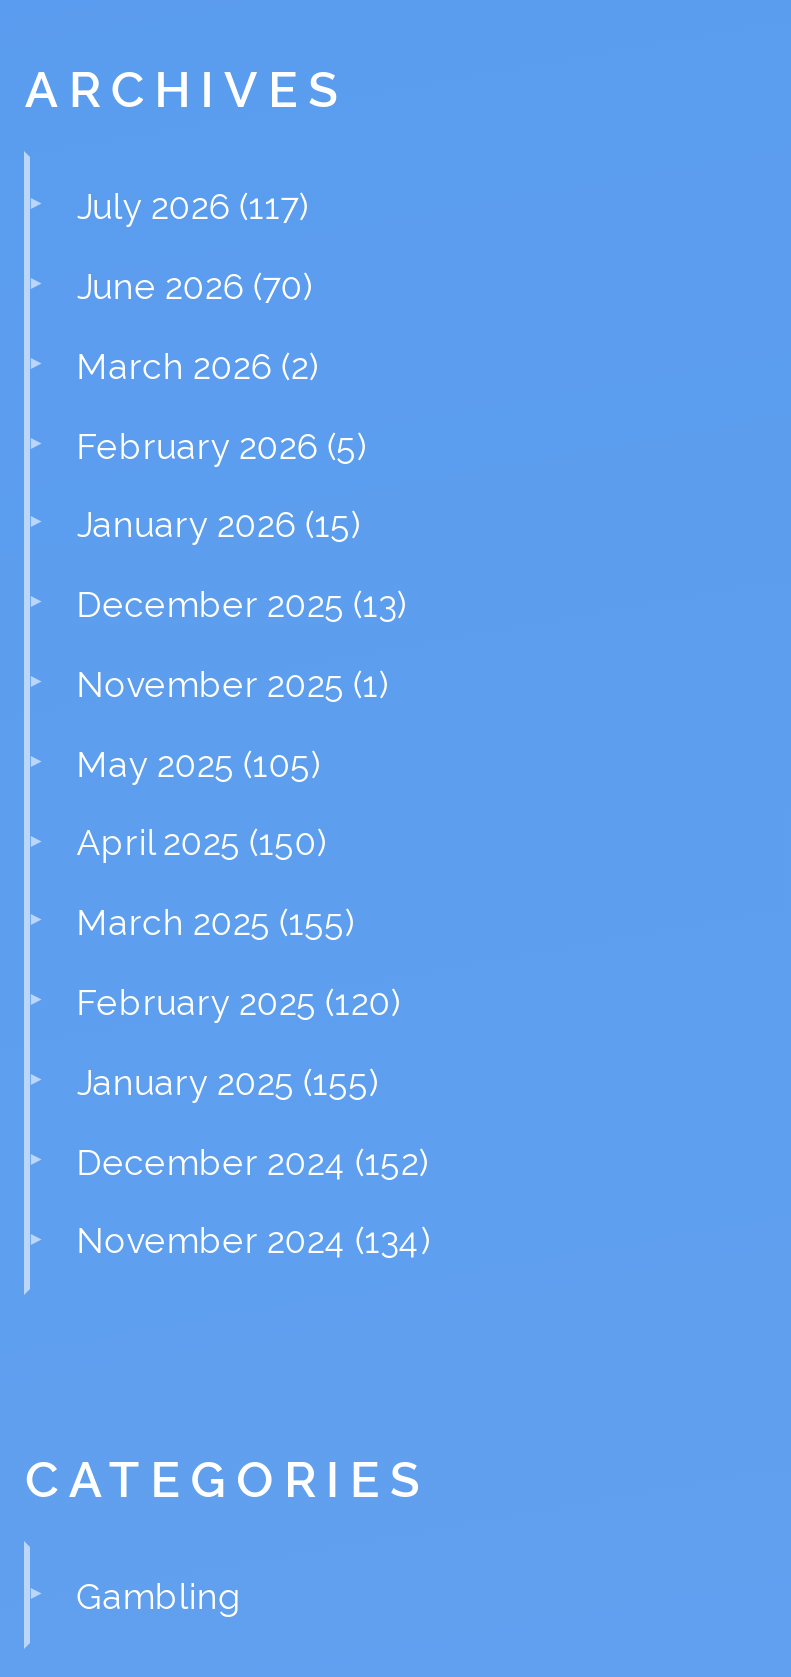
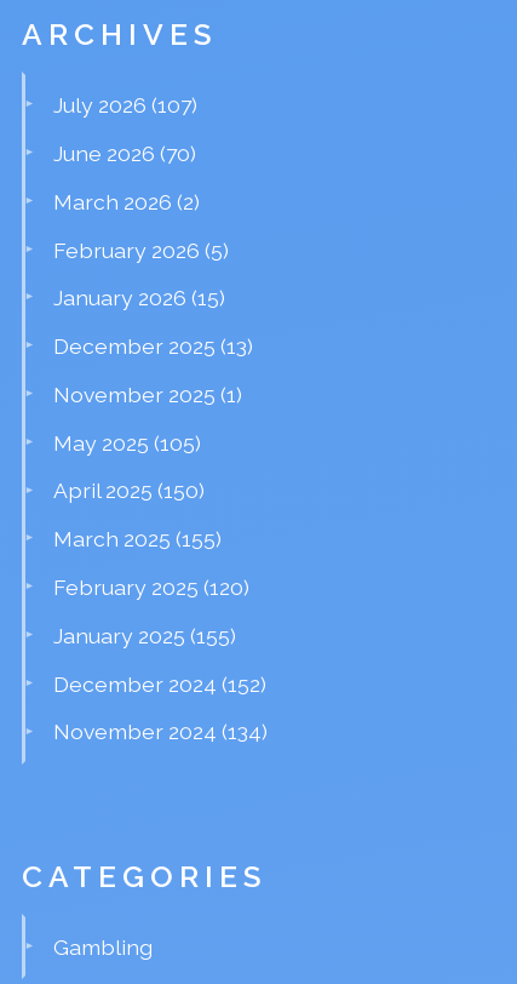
- July 2026 (117)
+ July 2026 (107)
